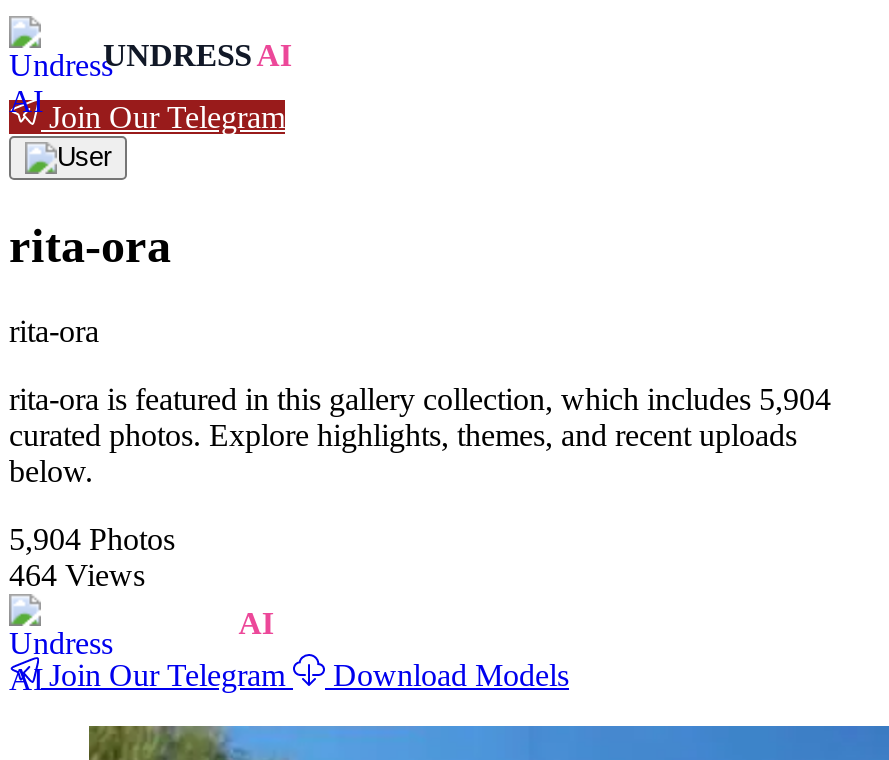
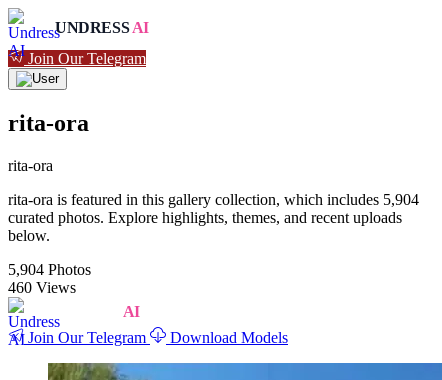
- 464 Views
+ 460 Views
